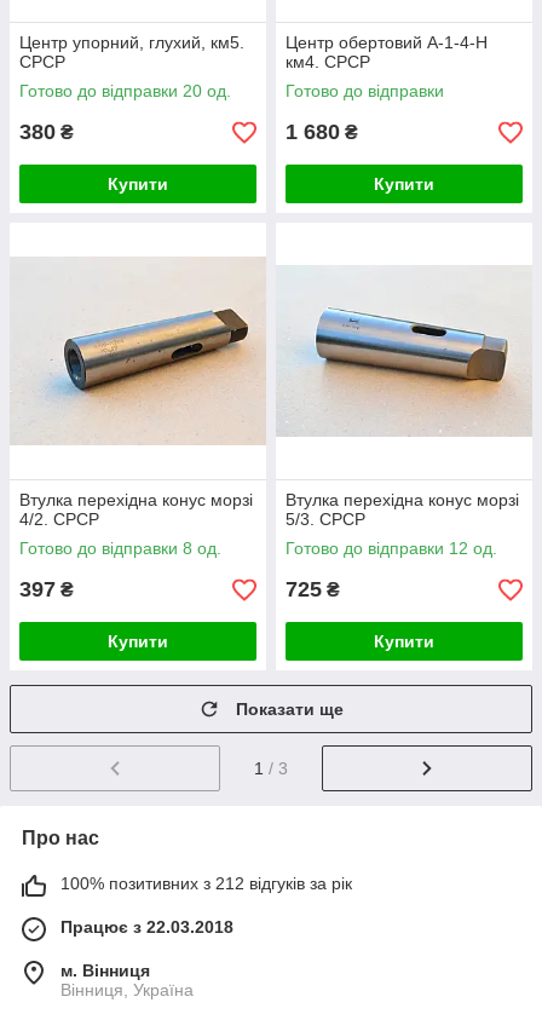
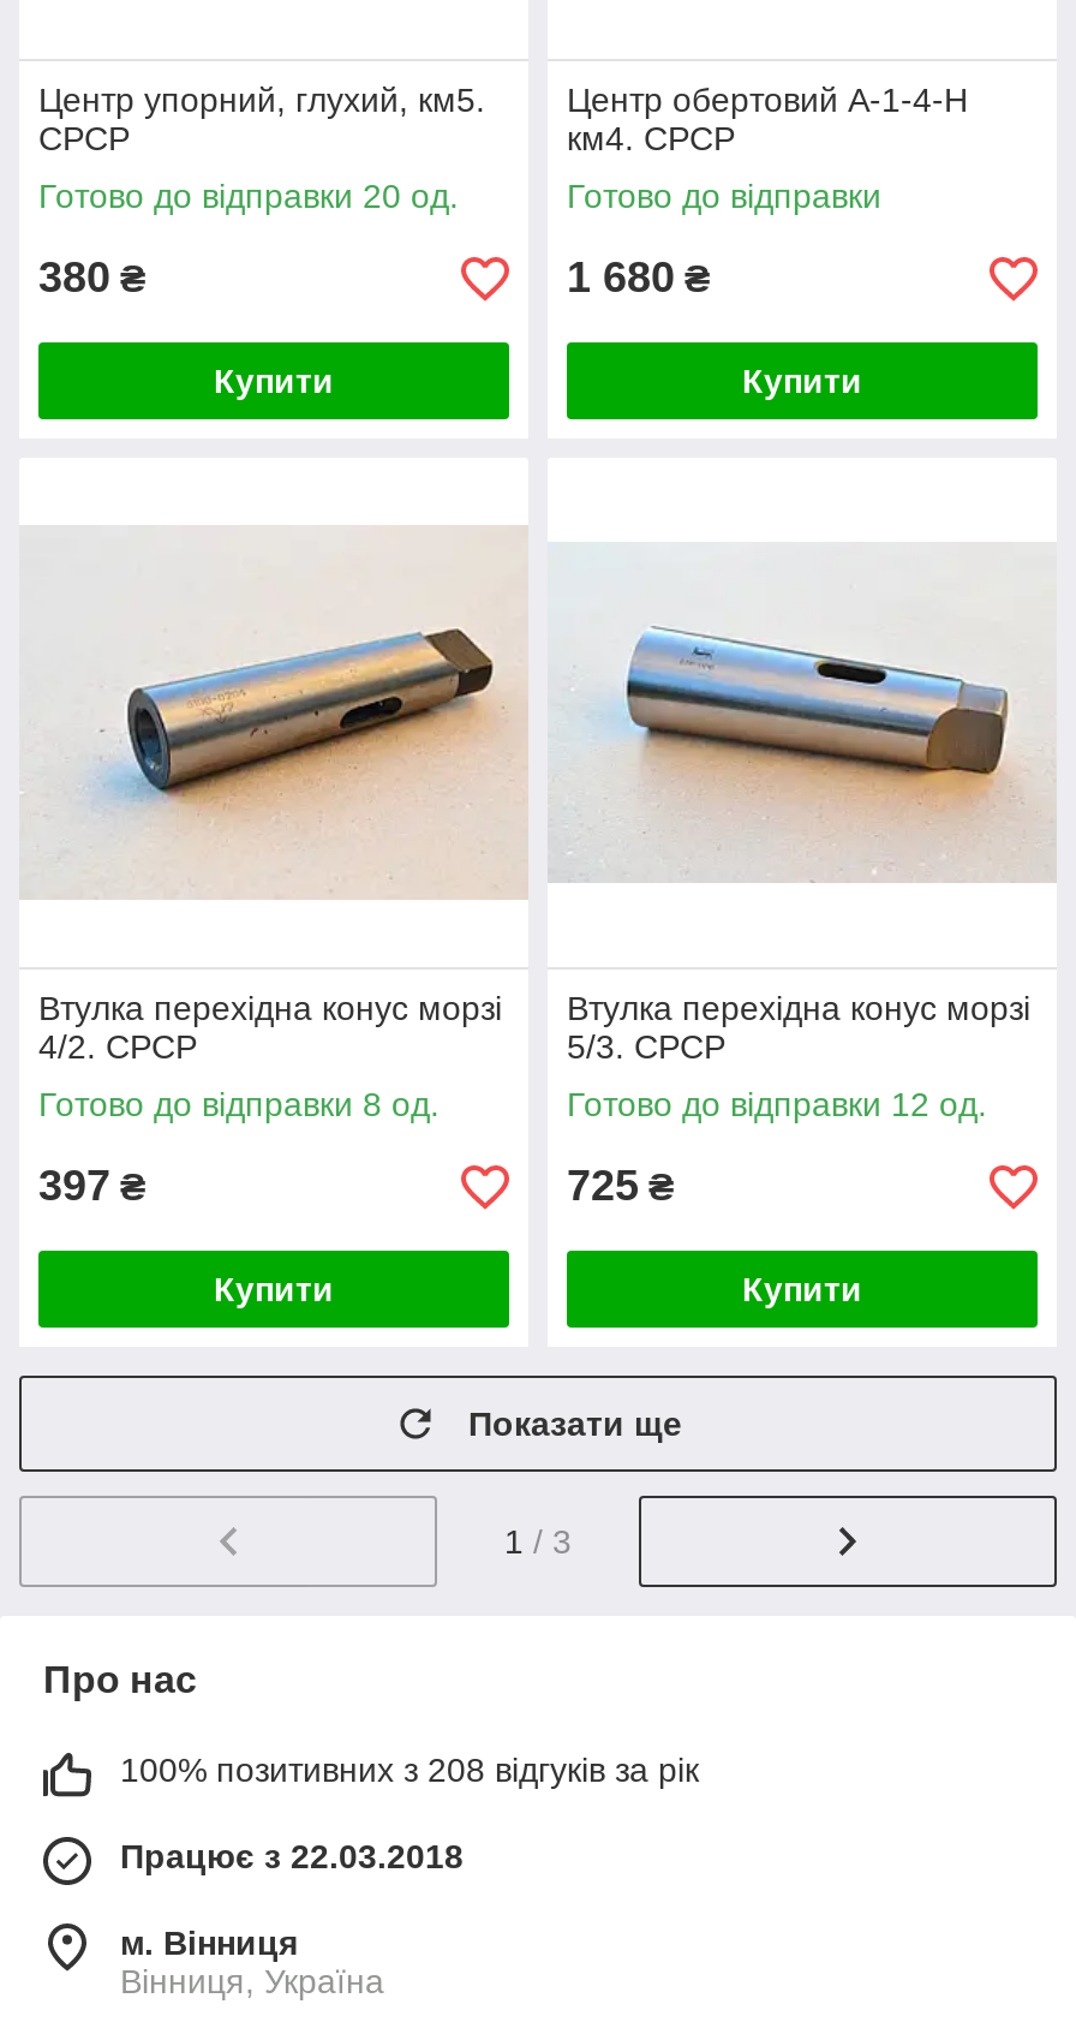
- 100% позитивних з 212 відгуків за рік
+ 100% позитивних з 208 відгуків за рік
